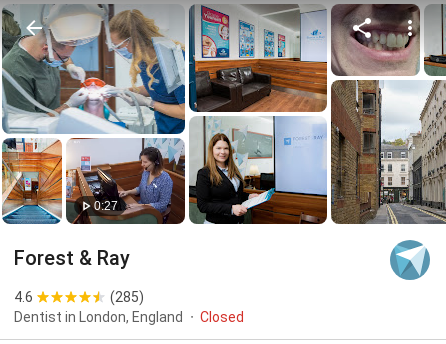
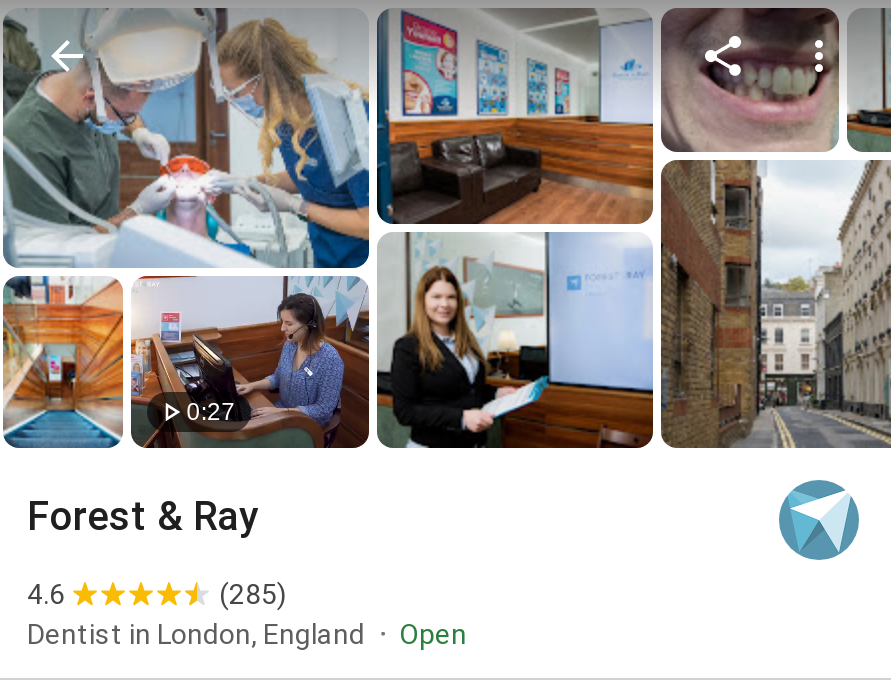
- Closed
+ Open
